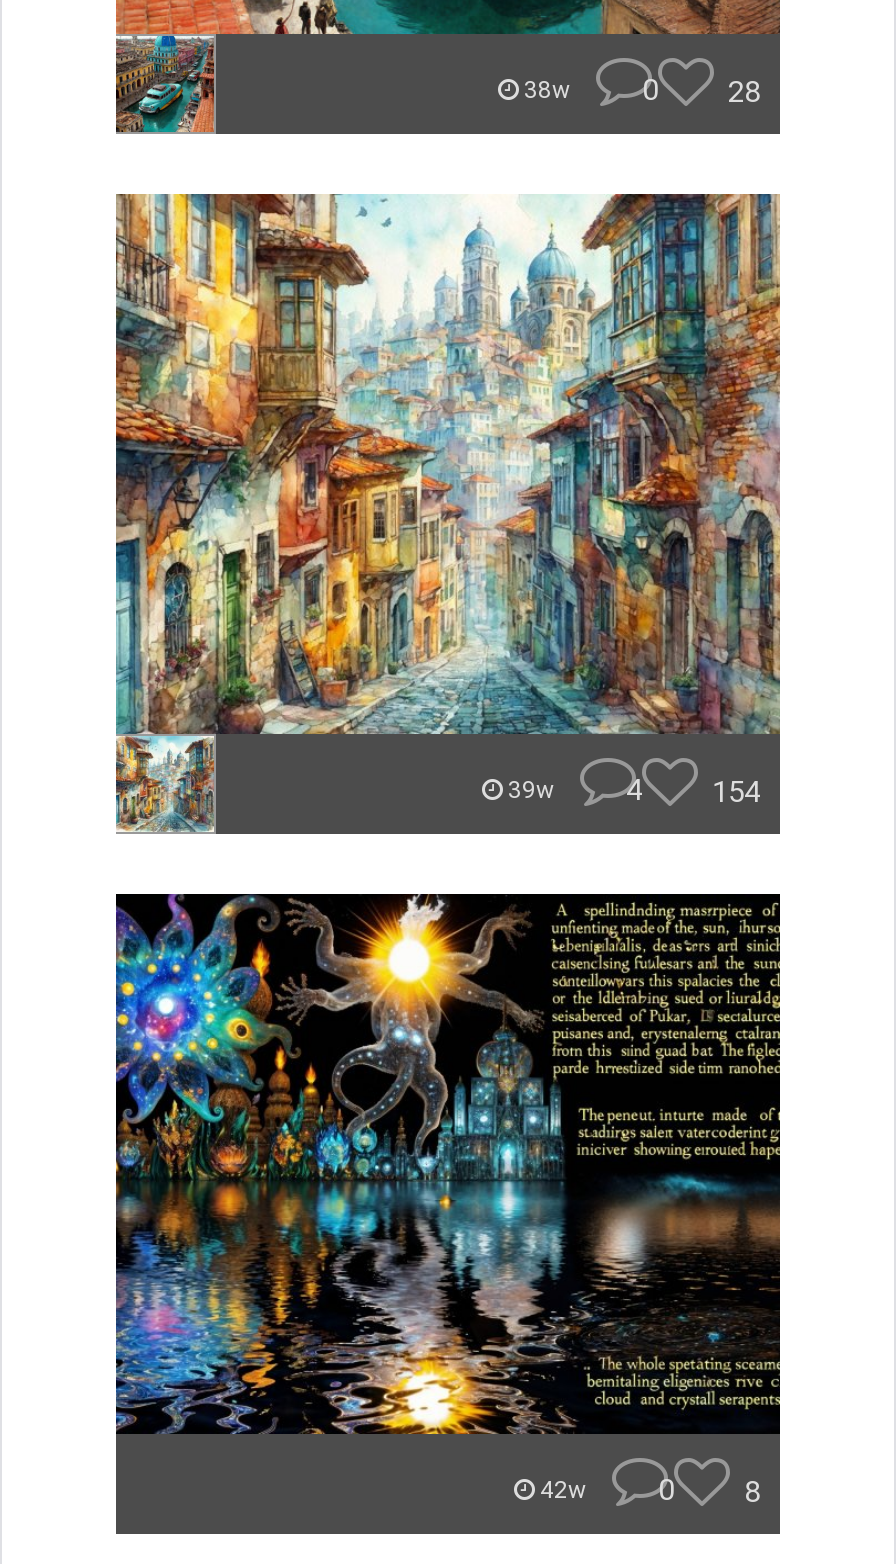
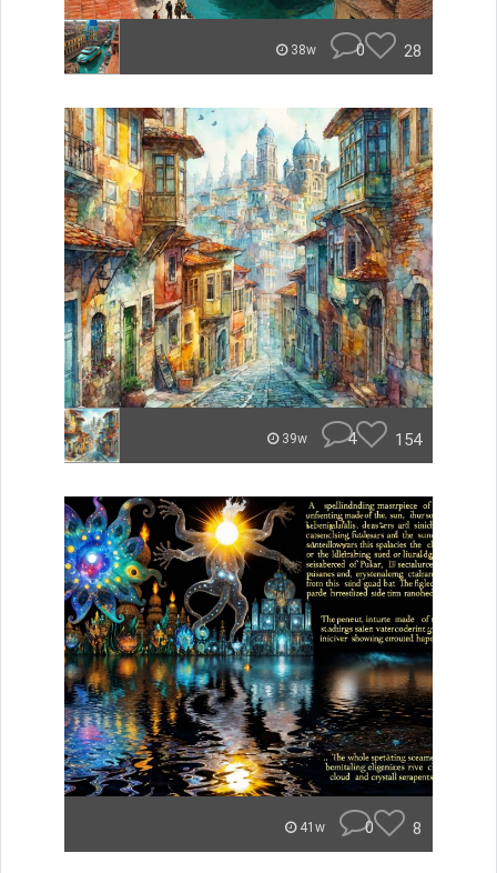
- 42w
+ 41w
